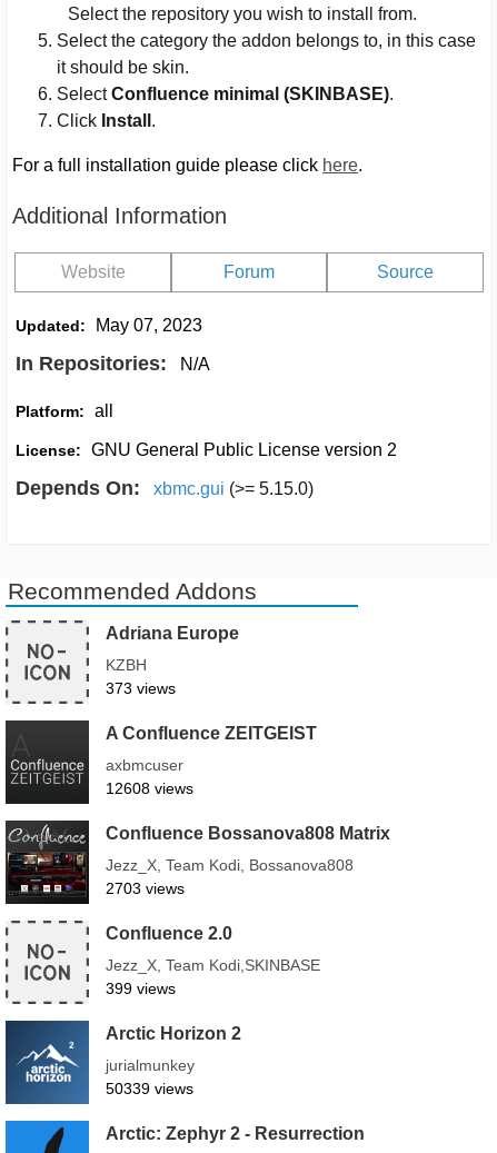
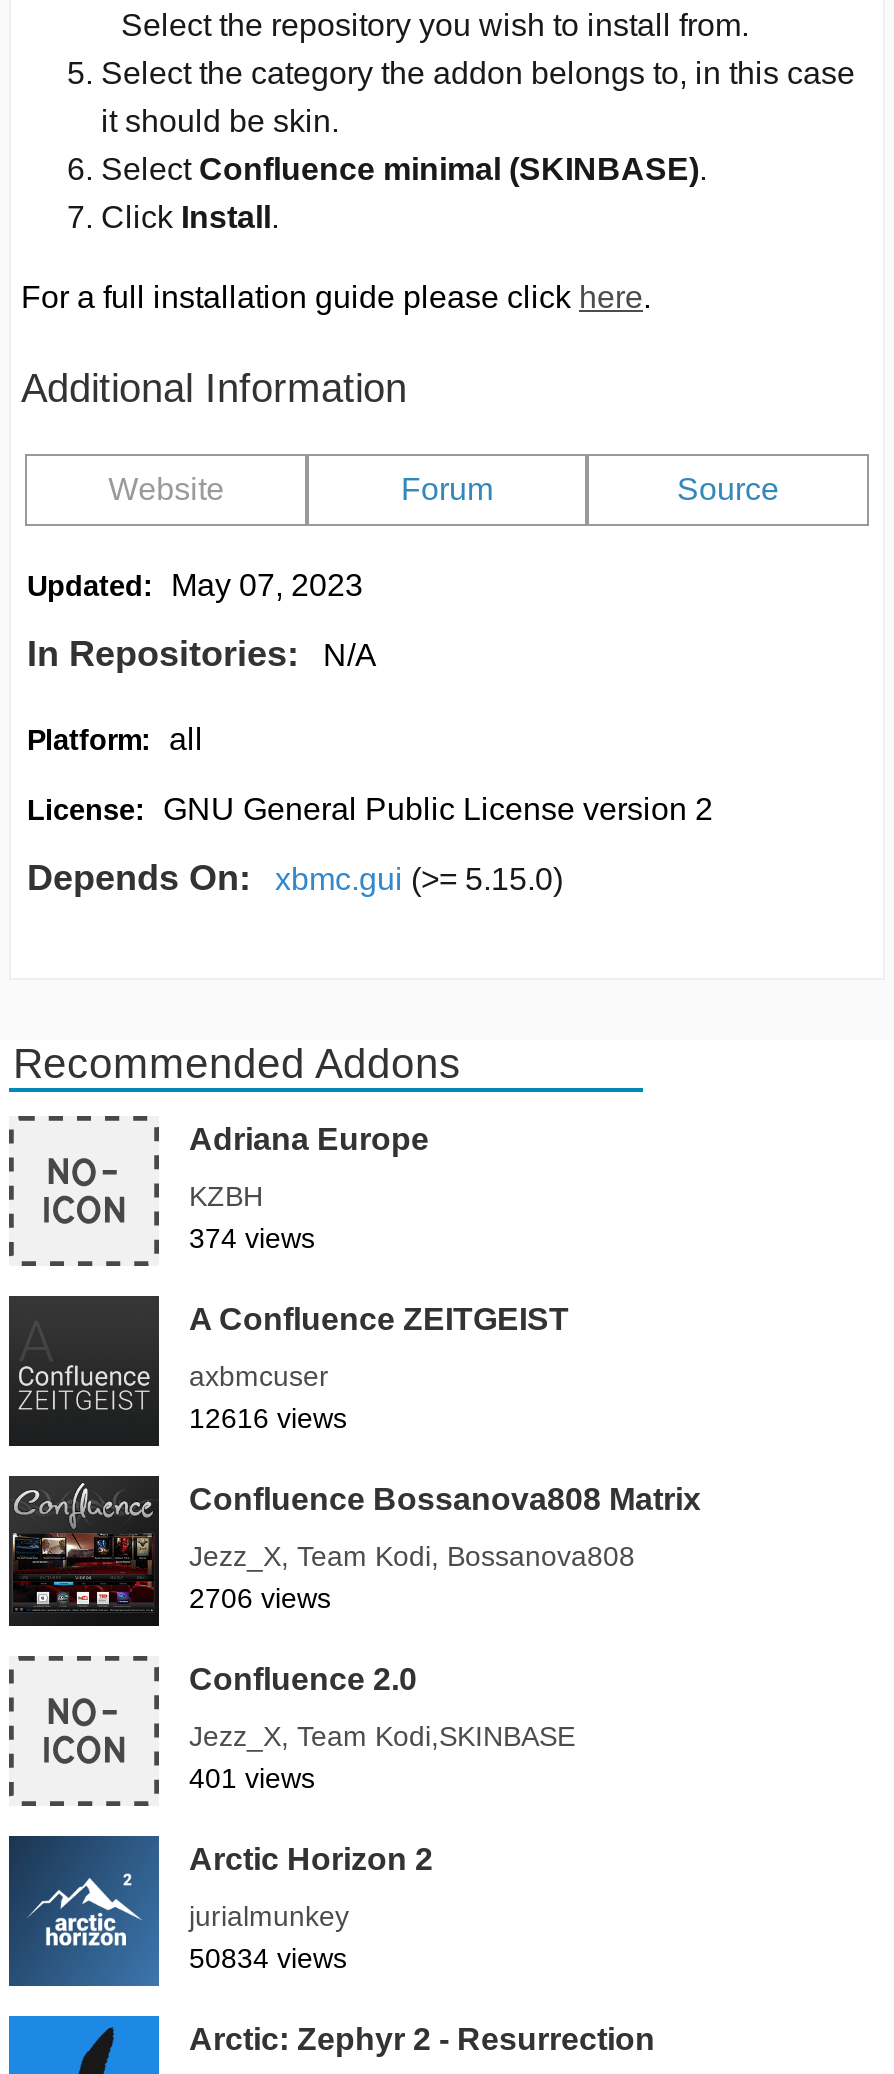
- 373 views
+ 374 views

- 12608 views
+ 12616 views

- 2703 views
+ 2706 views

- 399 views
+ 401 views

- 50339 views
+ 50834 views
